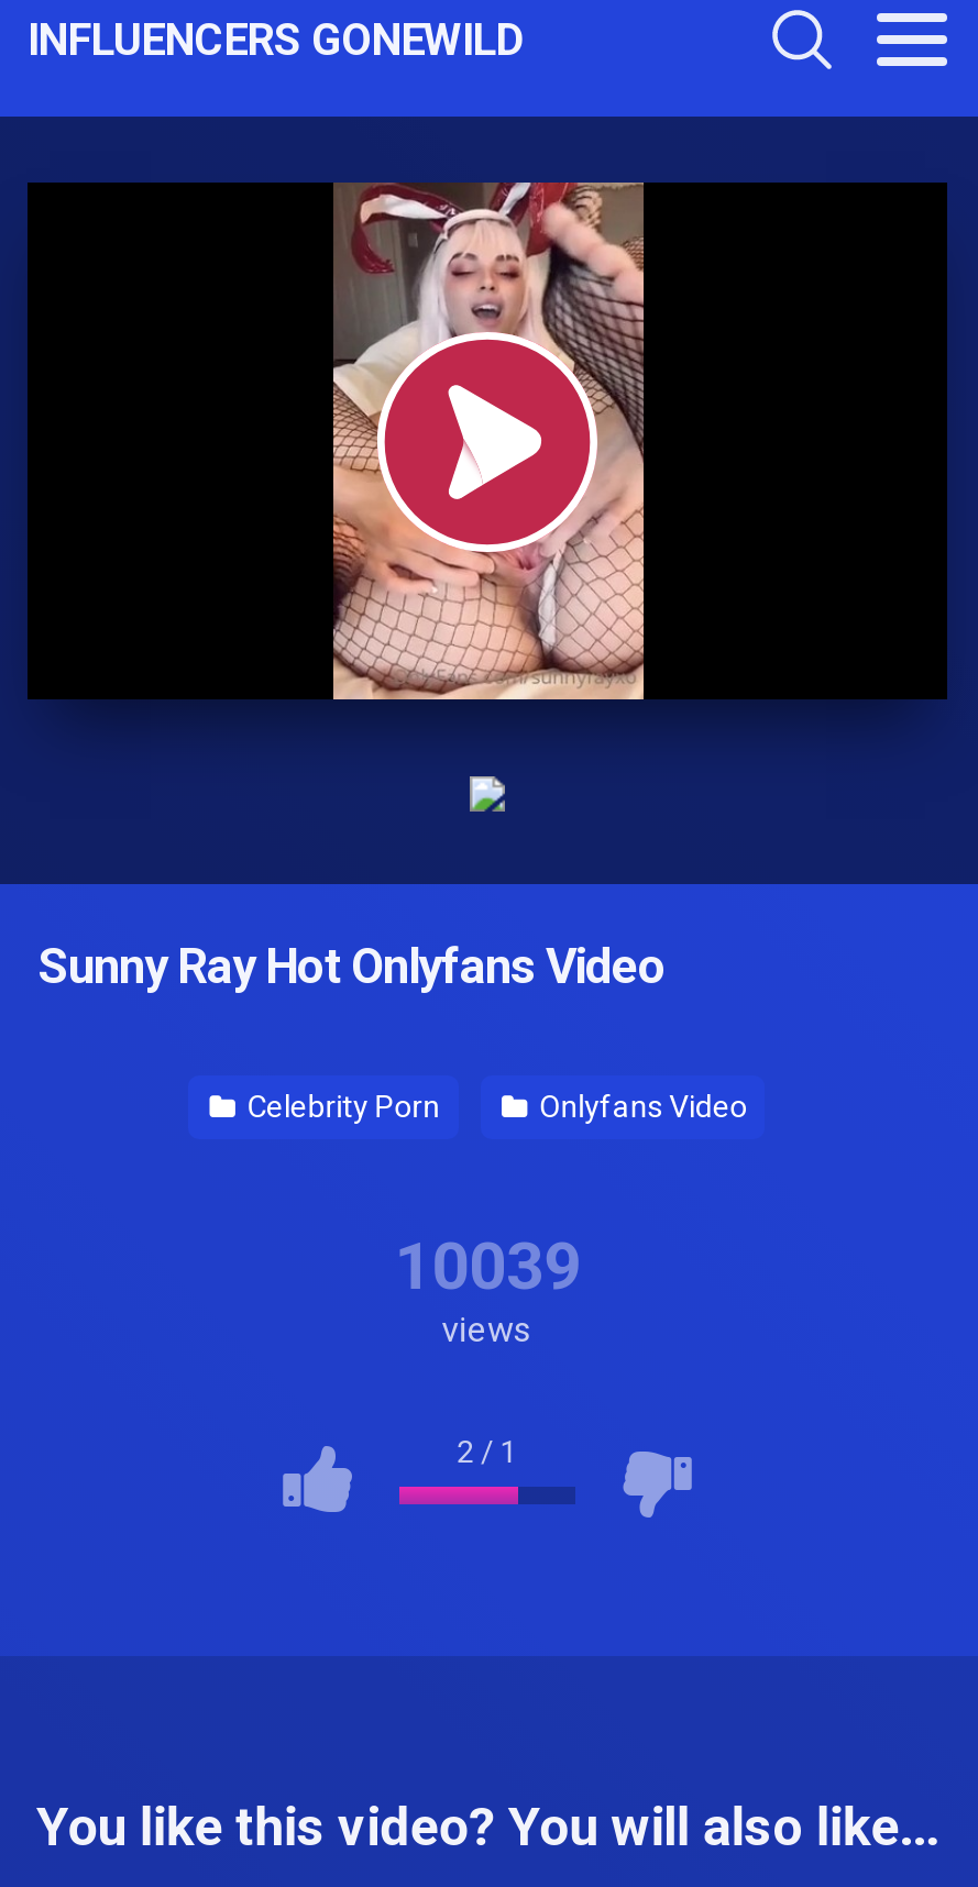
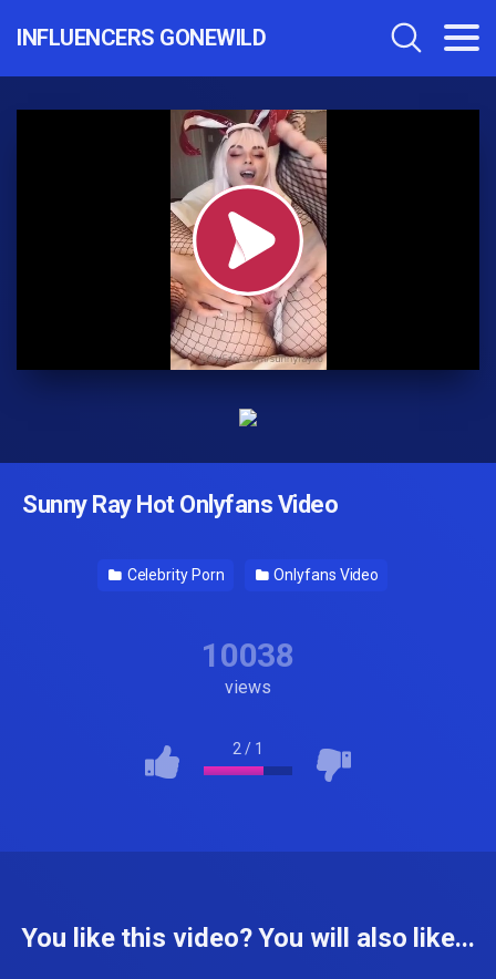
- 10039
+ 10038
